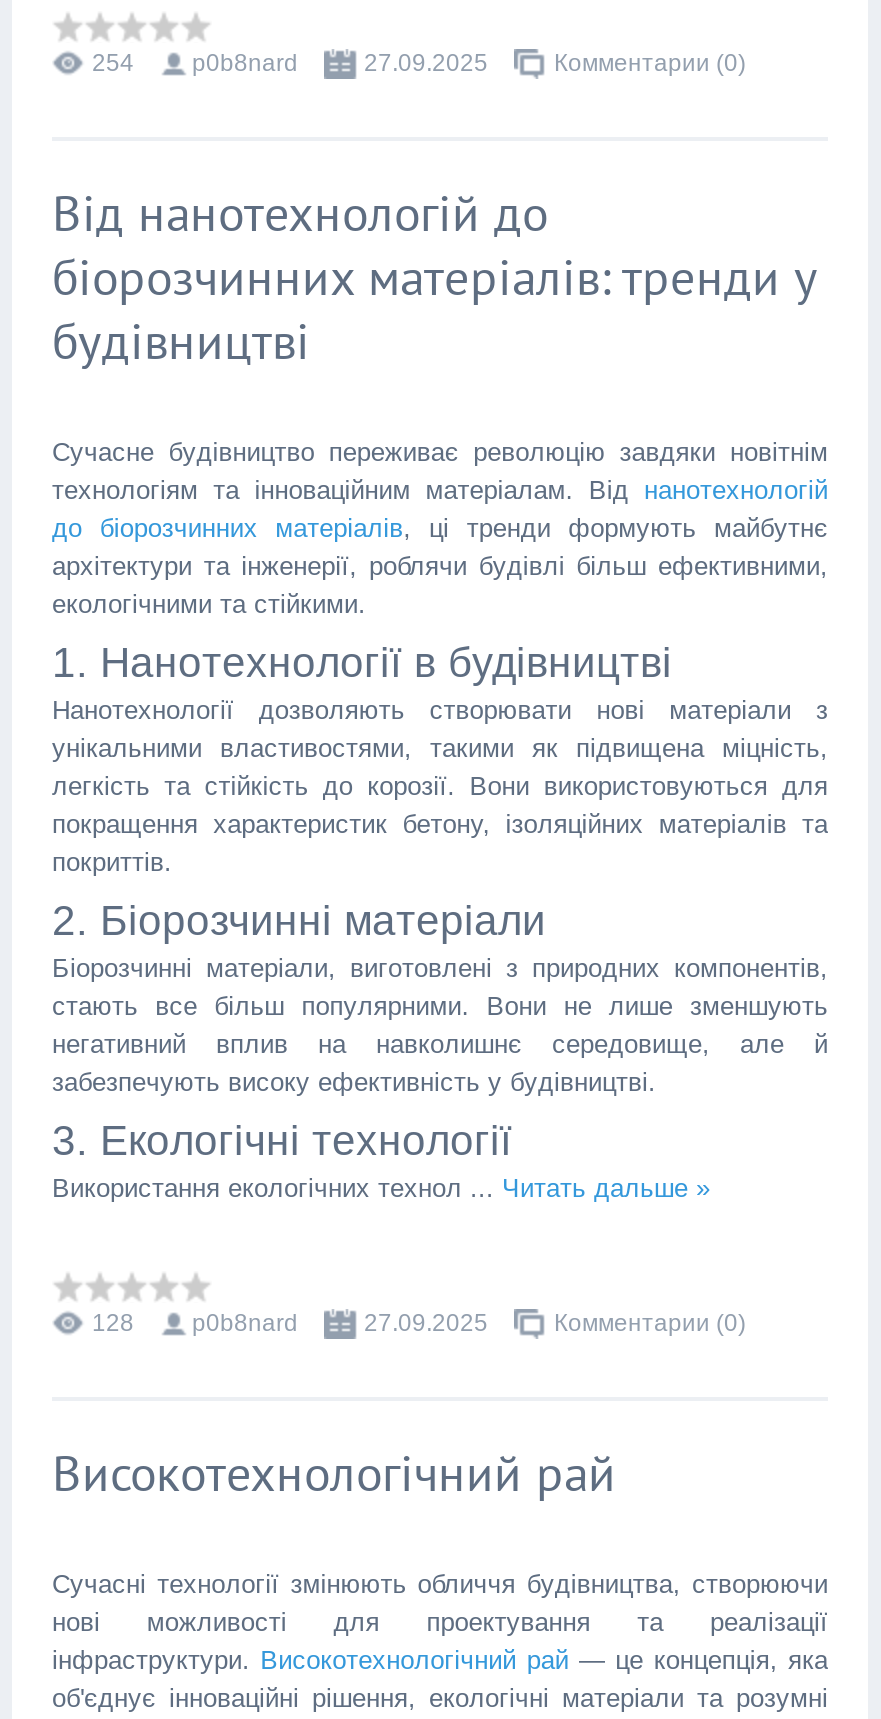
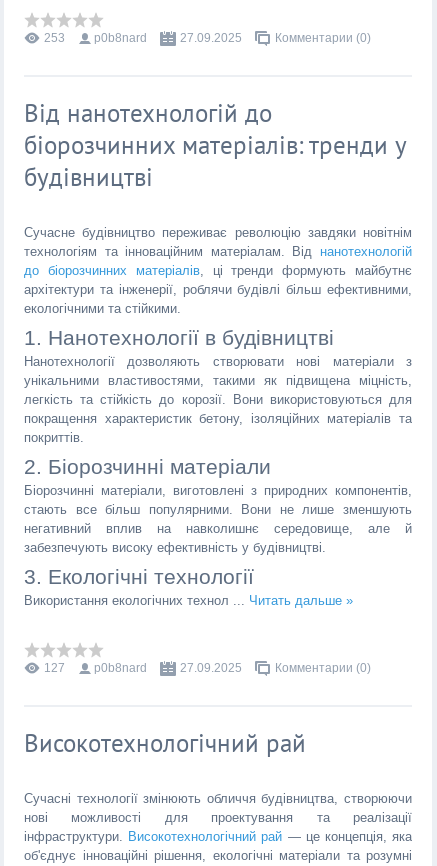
- 254
+ 253

- 128
+ 127
